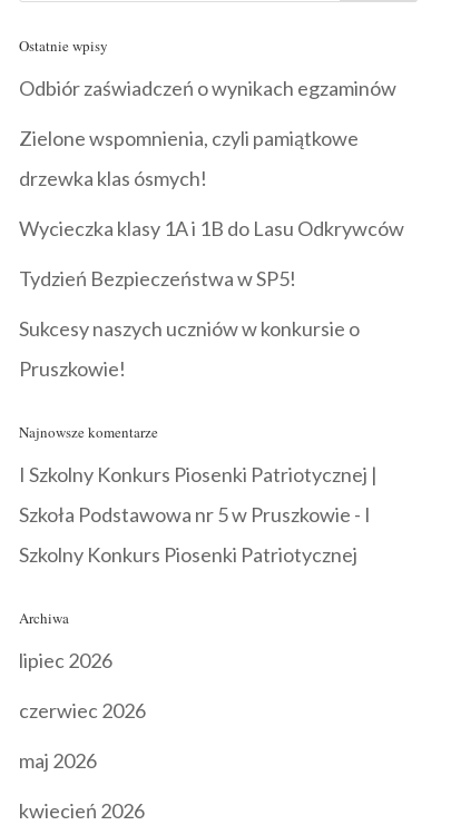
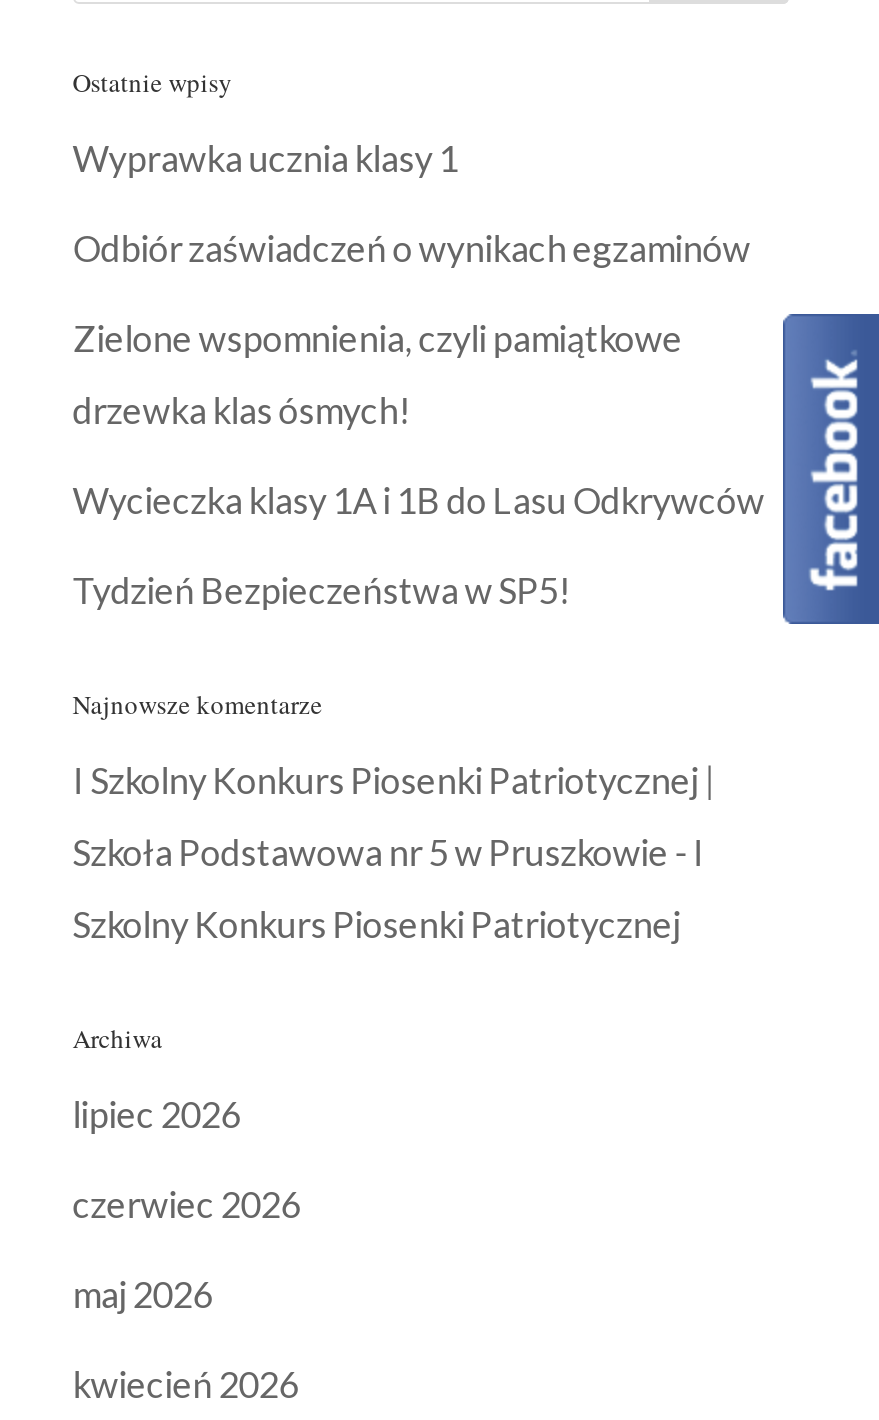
+ Wyprawka ucznia klasy 1

moved down: Odbiór zaświadczeń o wynikach egzaminów | Zielone wspomnienia, czyli pamiątkowe | drzewka klas ósmych! | Wycieczka klasy 1A i 1B do Lasu Odkrywców | Tydzień Bezpieczeństwa w SP5!

+ [image]

- Sukcesy naszych uczniów w konkursie o
- Pruszkowie!
